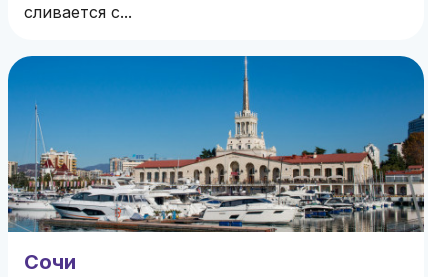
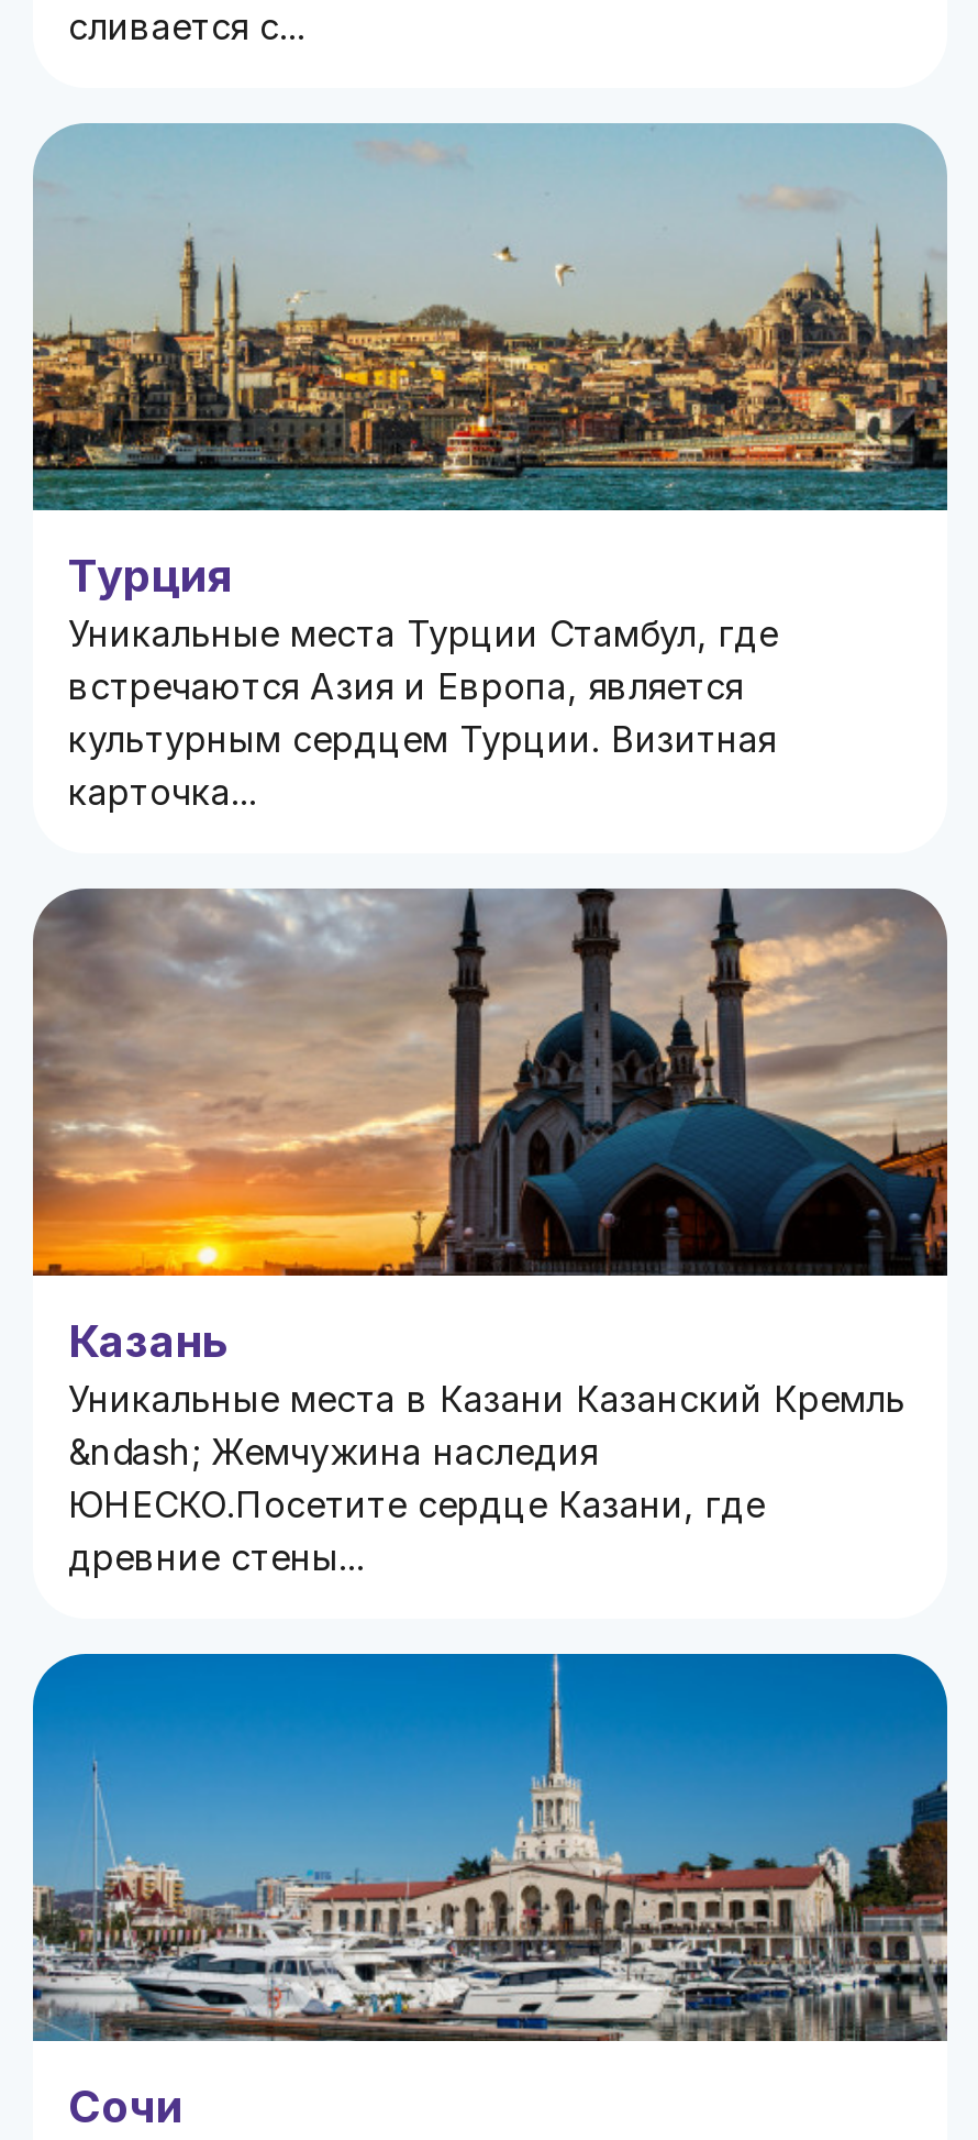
+ [image]
+ Турция
+ Уникальные места Турции Стамбул, где
+ встречаются Азия и Европа, является
+ культурным сердцем Турции. Визитная
+ карточка...

+ [image]
+ Казань
+ Уникальные места в Казани Казанский Кремль
+ &ndash; Жемчужина наследия
+ ЮНЕСКО.Посетите сердце Казани, где
+ древние стены...
